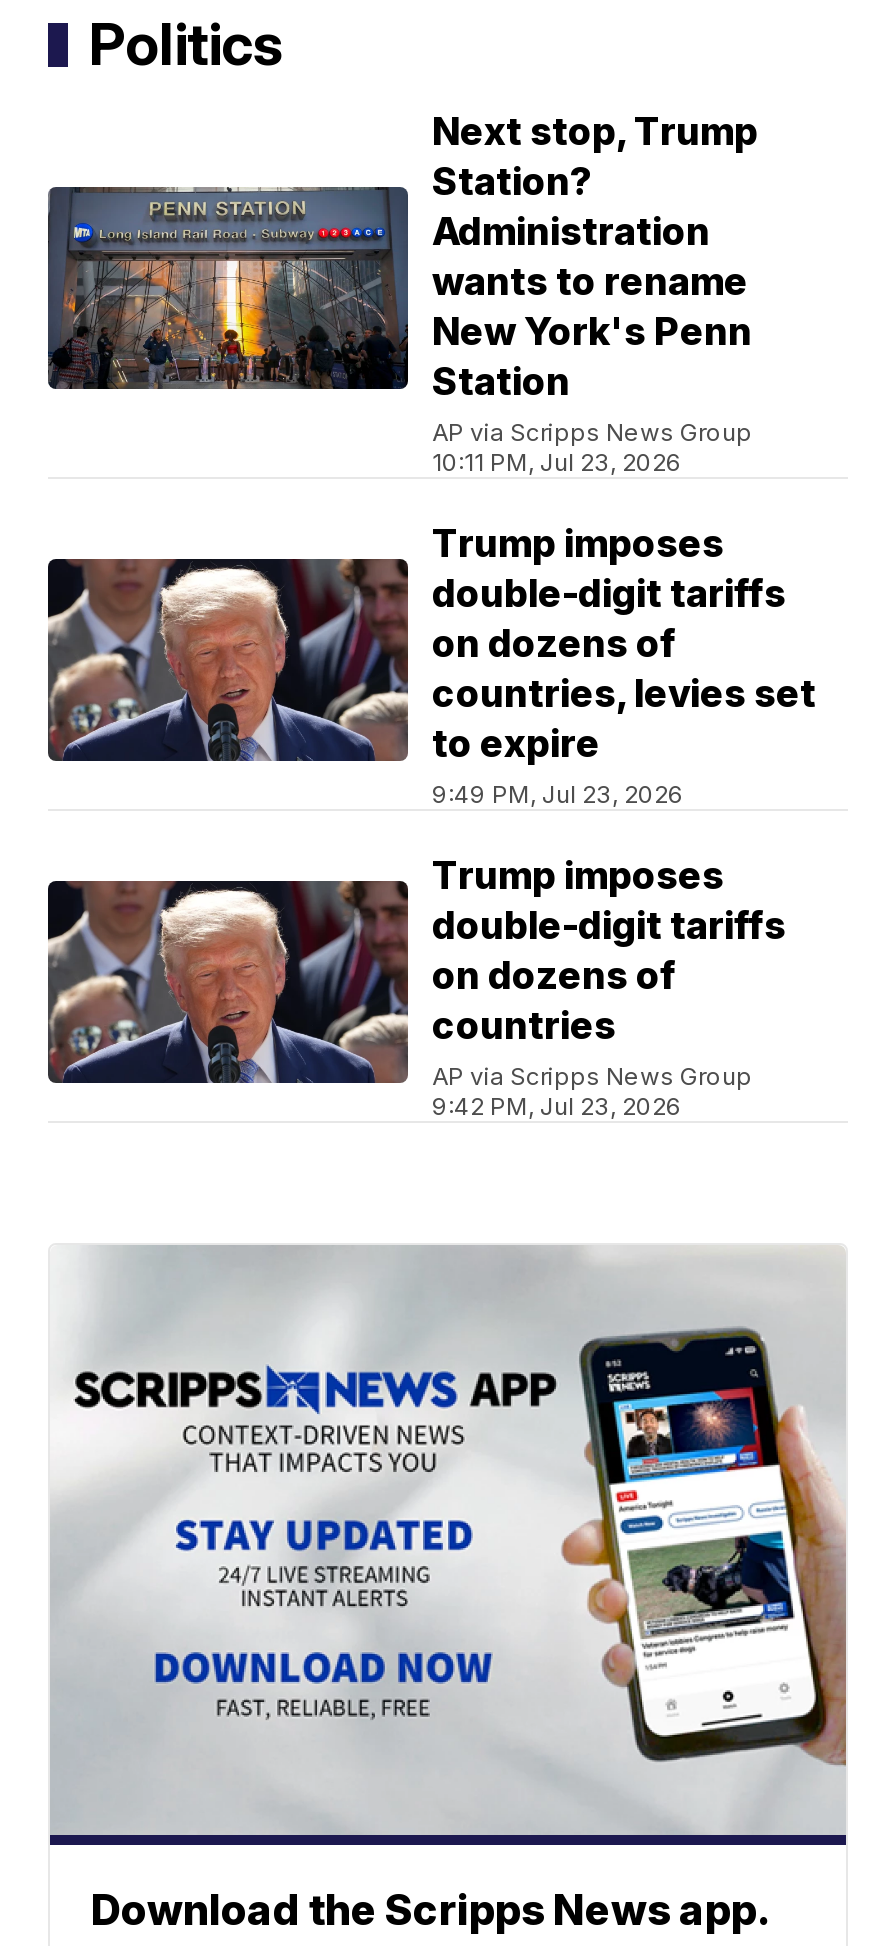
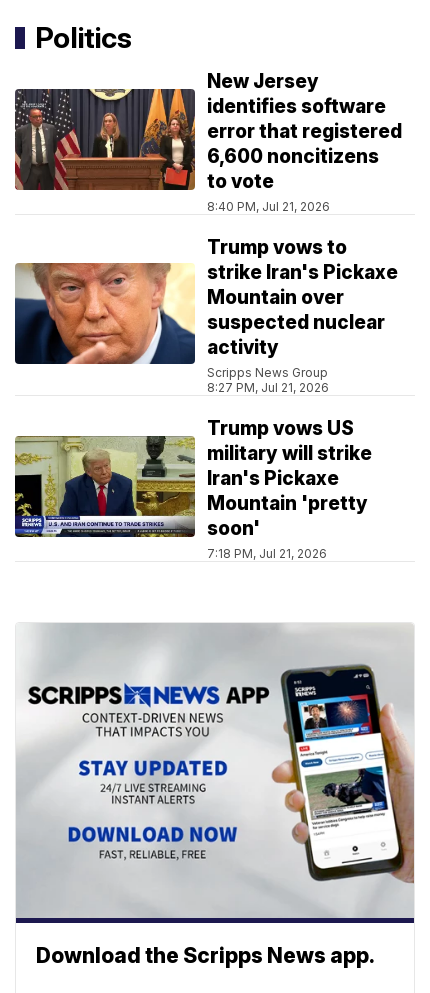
- [image]
- Next stop, Trump
- Station?
- Administration
- wants to rename
- New York's Penn
- Station
- AP via Scripps News Group
- 10:11 PM, Jul 23, 2026
+ [image]
+ New Jersey
+ identifies software
+ error that registered
+ 6,600 noncitizens
+ to vote
+ 8:40 PM, Jul 21, 2026

- [image]
- Trump imposes
- double-digit tariffs
- on dozens of
- countries, levies set
- to expire
- 9:49 PM, Jul 23, 2026
+ [image]
+ Trump vows to
+ strike Iran's Pickaxe
+ Mountain over
+ suspected nuclear
+ activity
+ Scripps News Group
+ 8:27 PM, Jul 21, 2026

- [image]
- Trump imposes
- double-digit tariffs
- on dozens of
- countries
- AP via Scripps News Group
- 9:42 PM, Jul 23, 2026
+ [image]
+ Trump vows US
+ military will strike
+ Iran's Pickaxe
+ Mountain 'pretty
+ soon'
+ 7:18 PM, Jul 21, 2026
